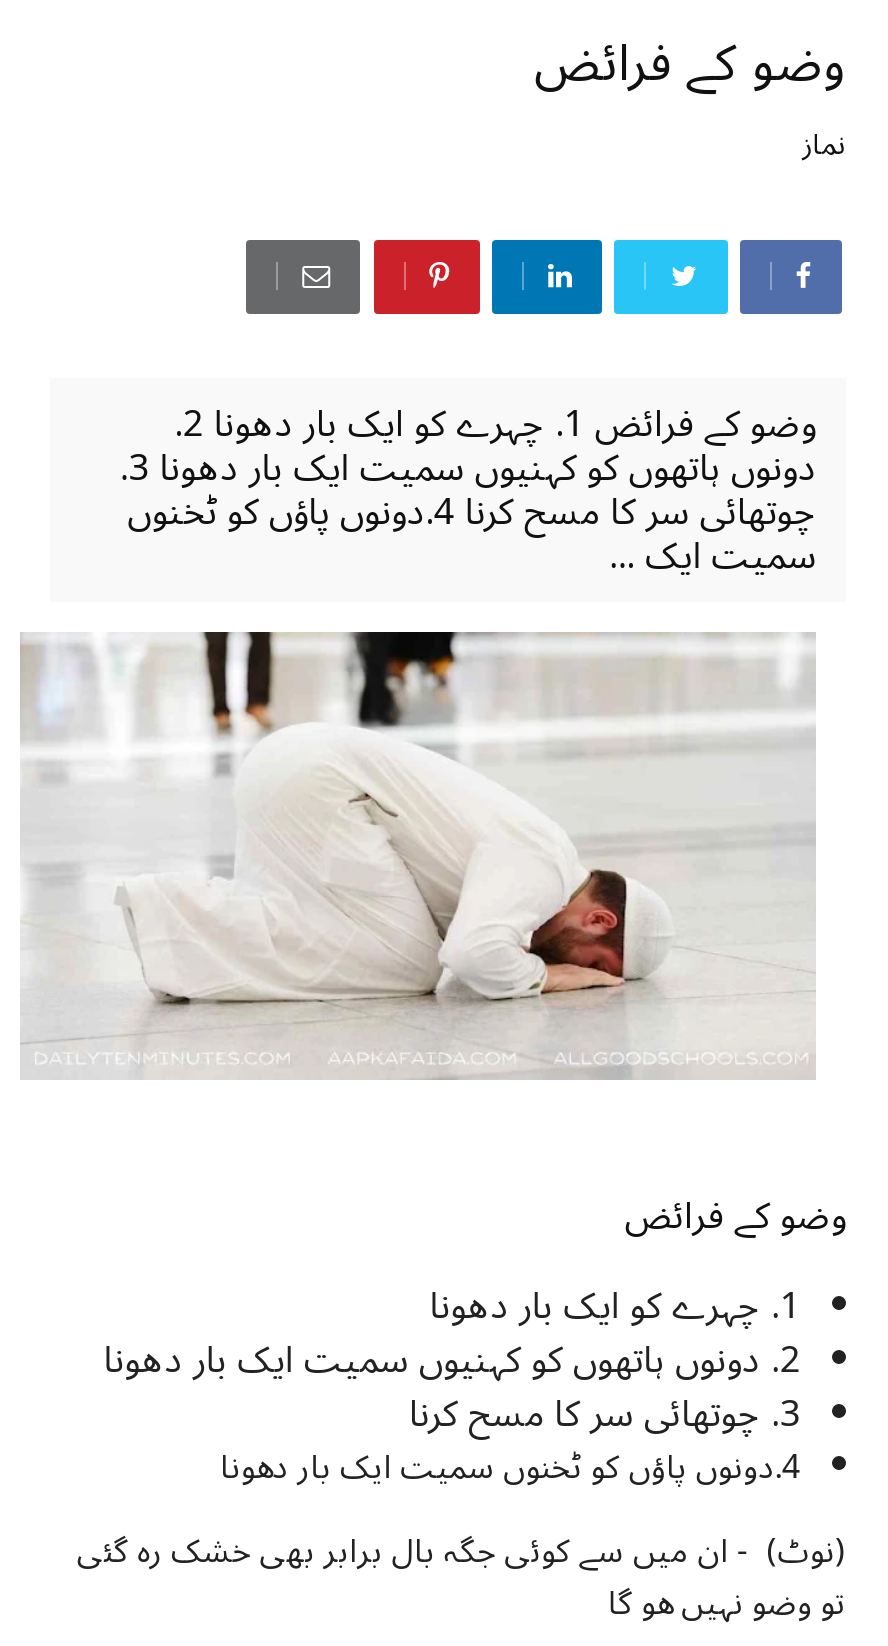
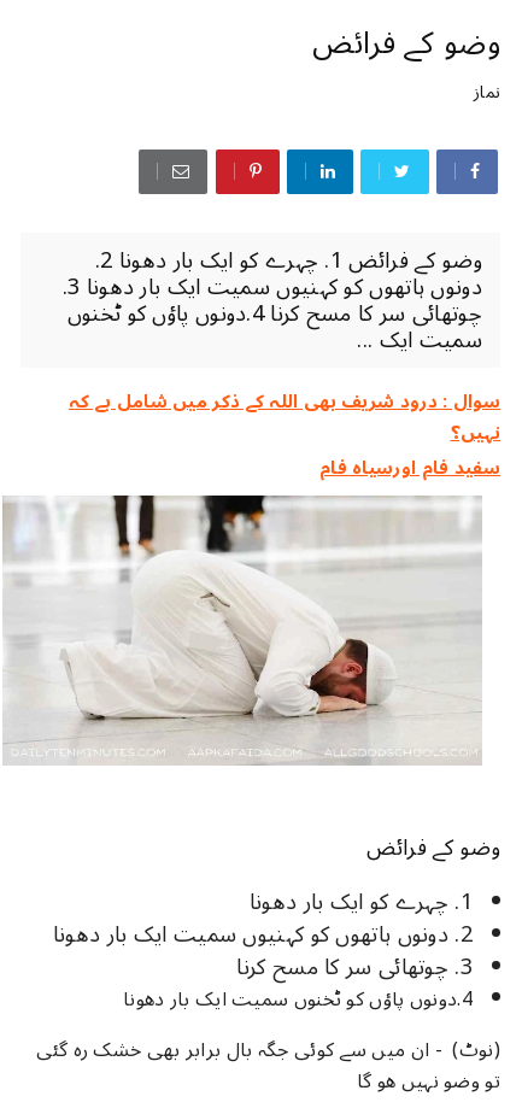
+ سوال : درود شریف بھی اللہ کے ذکر میں شامل ہے کہ
+ نہیں؟
+ سفید فام اورسیاہ فام
